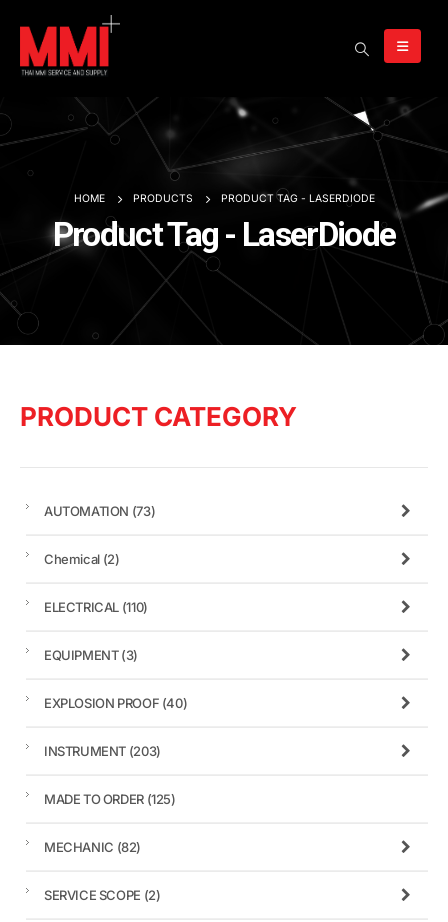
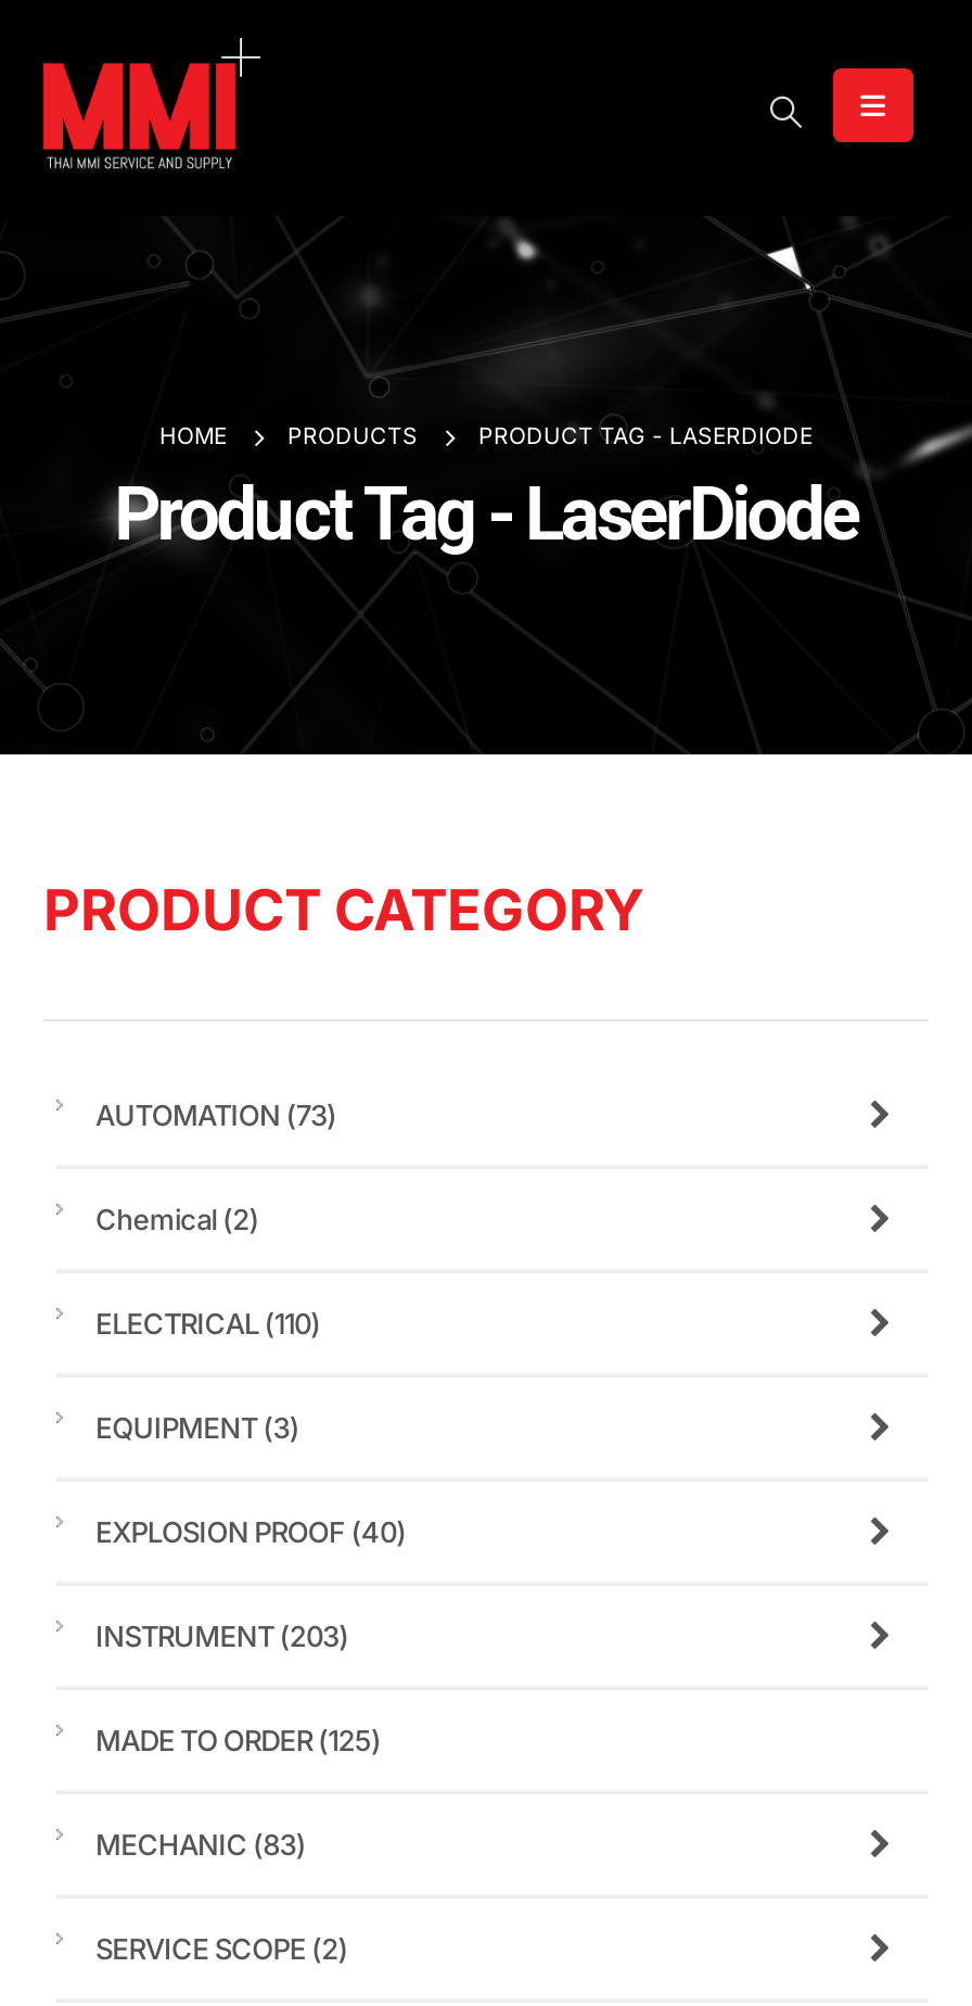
- MECHANIC (82)
+ MECHANIC (83)
